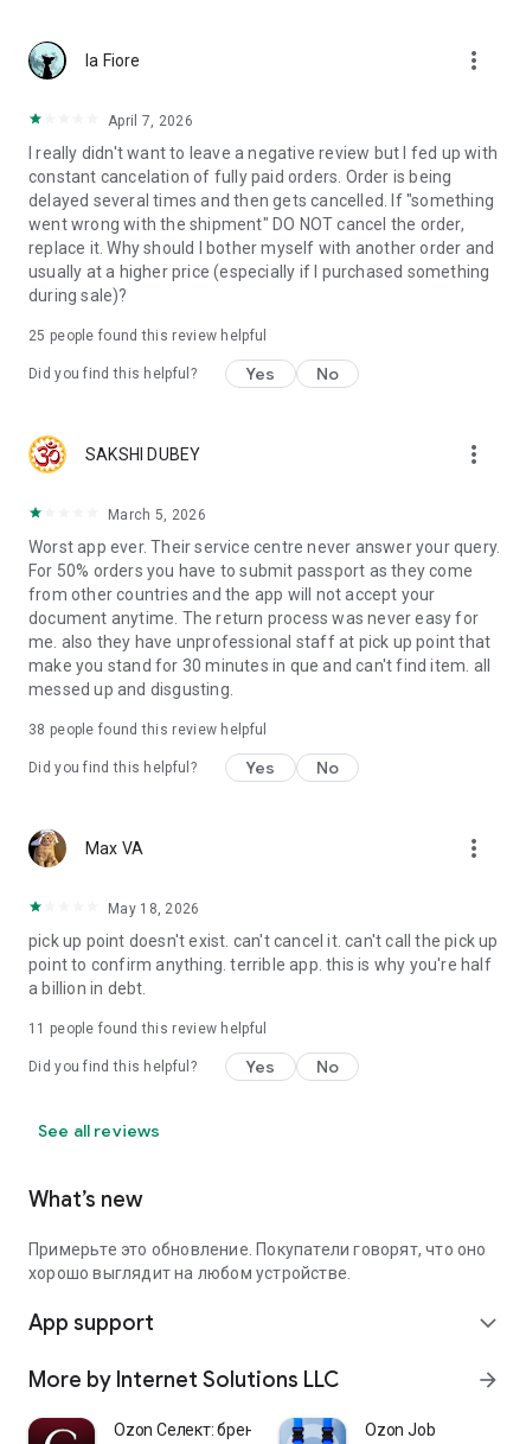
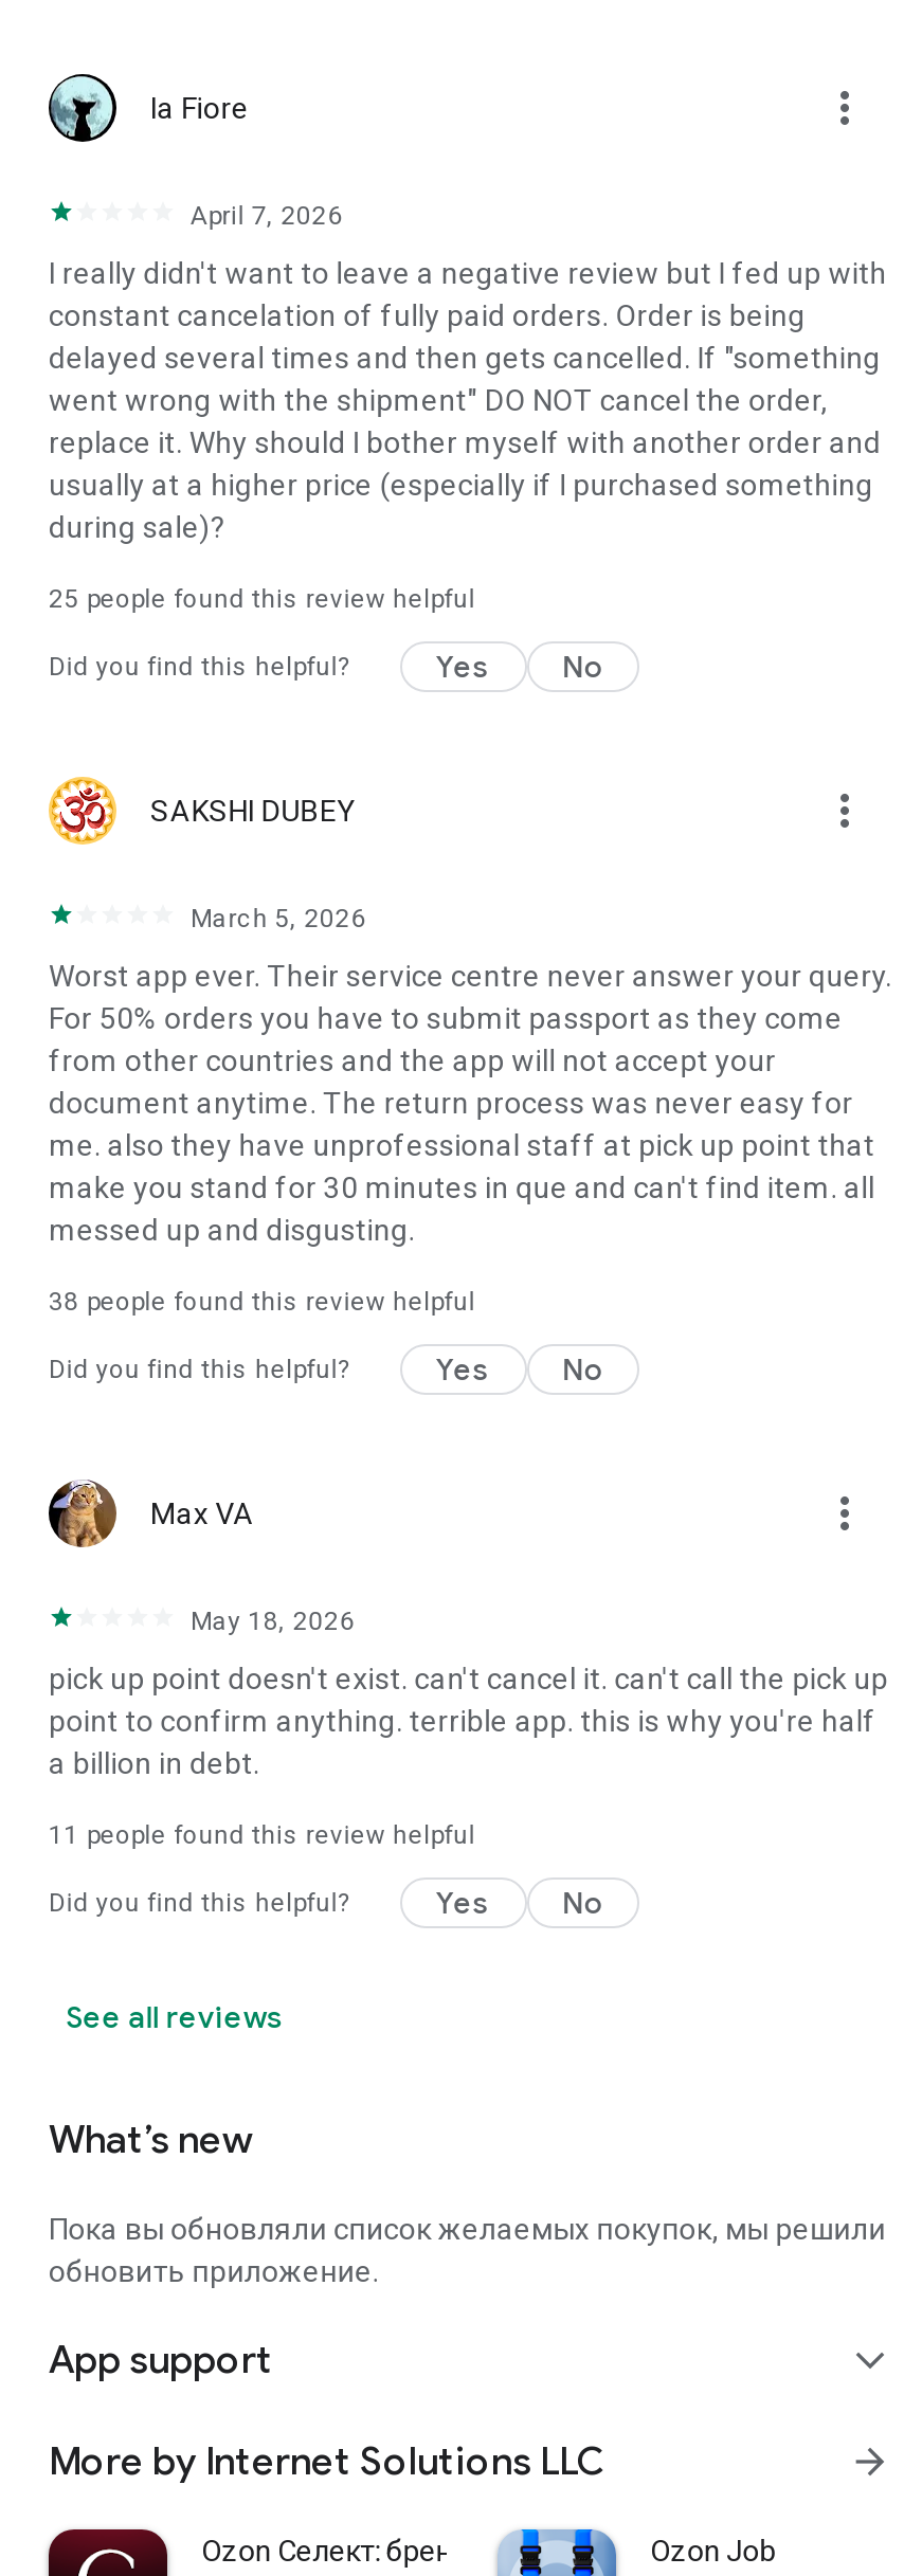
- Примерьте это обновление. Покупатели говорят, что оно
- хорошо выглядит на любом устройстве.
+ Пока вы обновляли список желаемых покупок, мы решили
+ обновить приложение.
